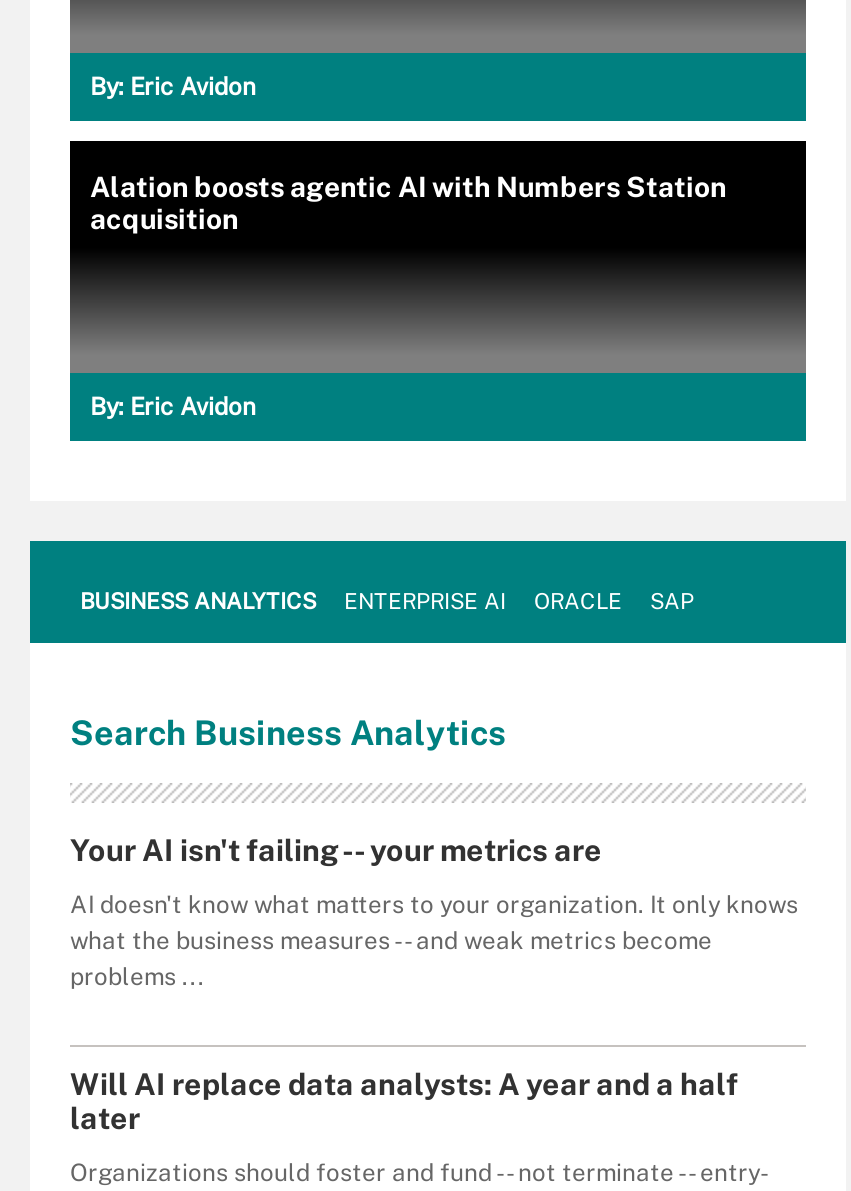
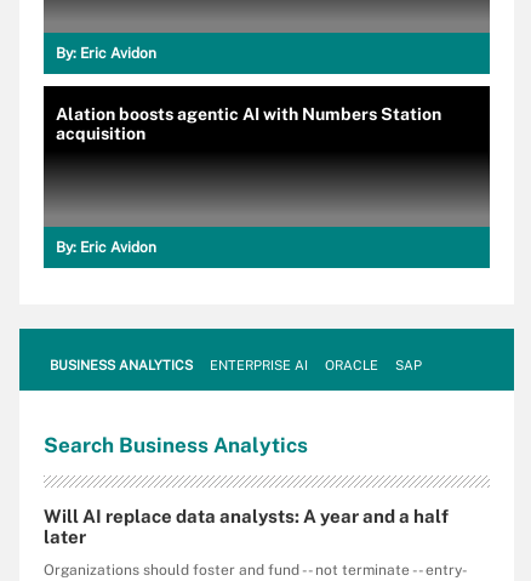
- Your AI isn't failing -- your metrics are
- AI doesn't know what matters to your organization. It only knows
- what the business measures -- and weak metrics become
- problems ...
